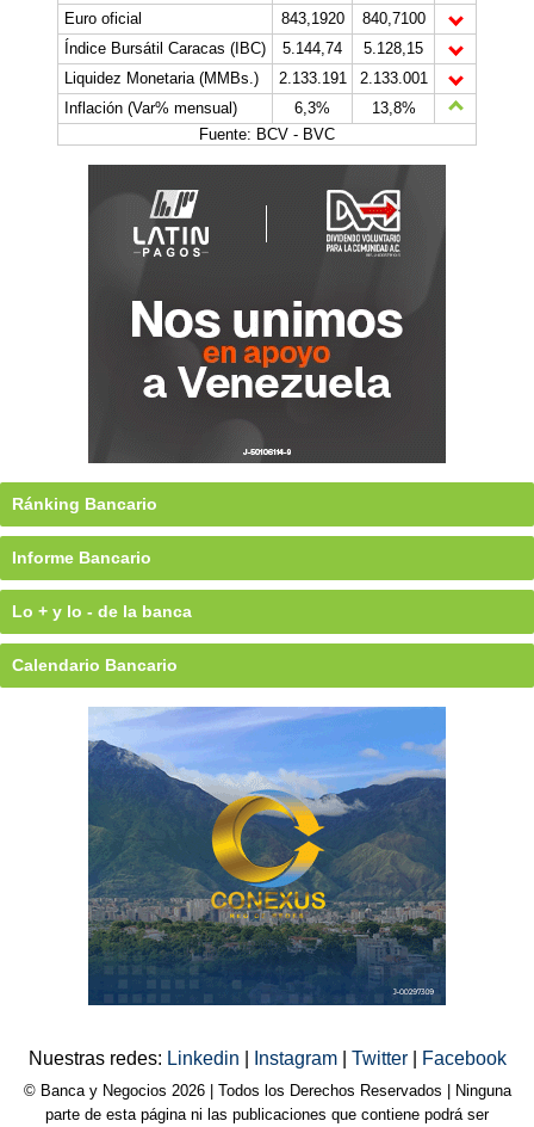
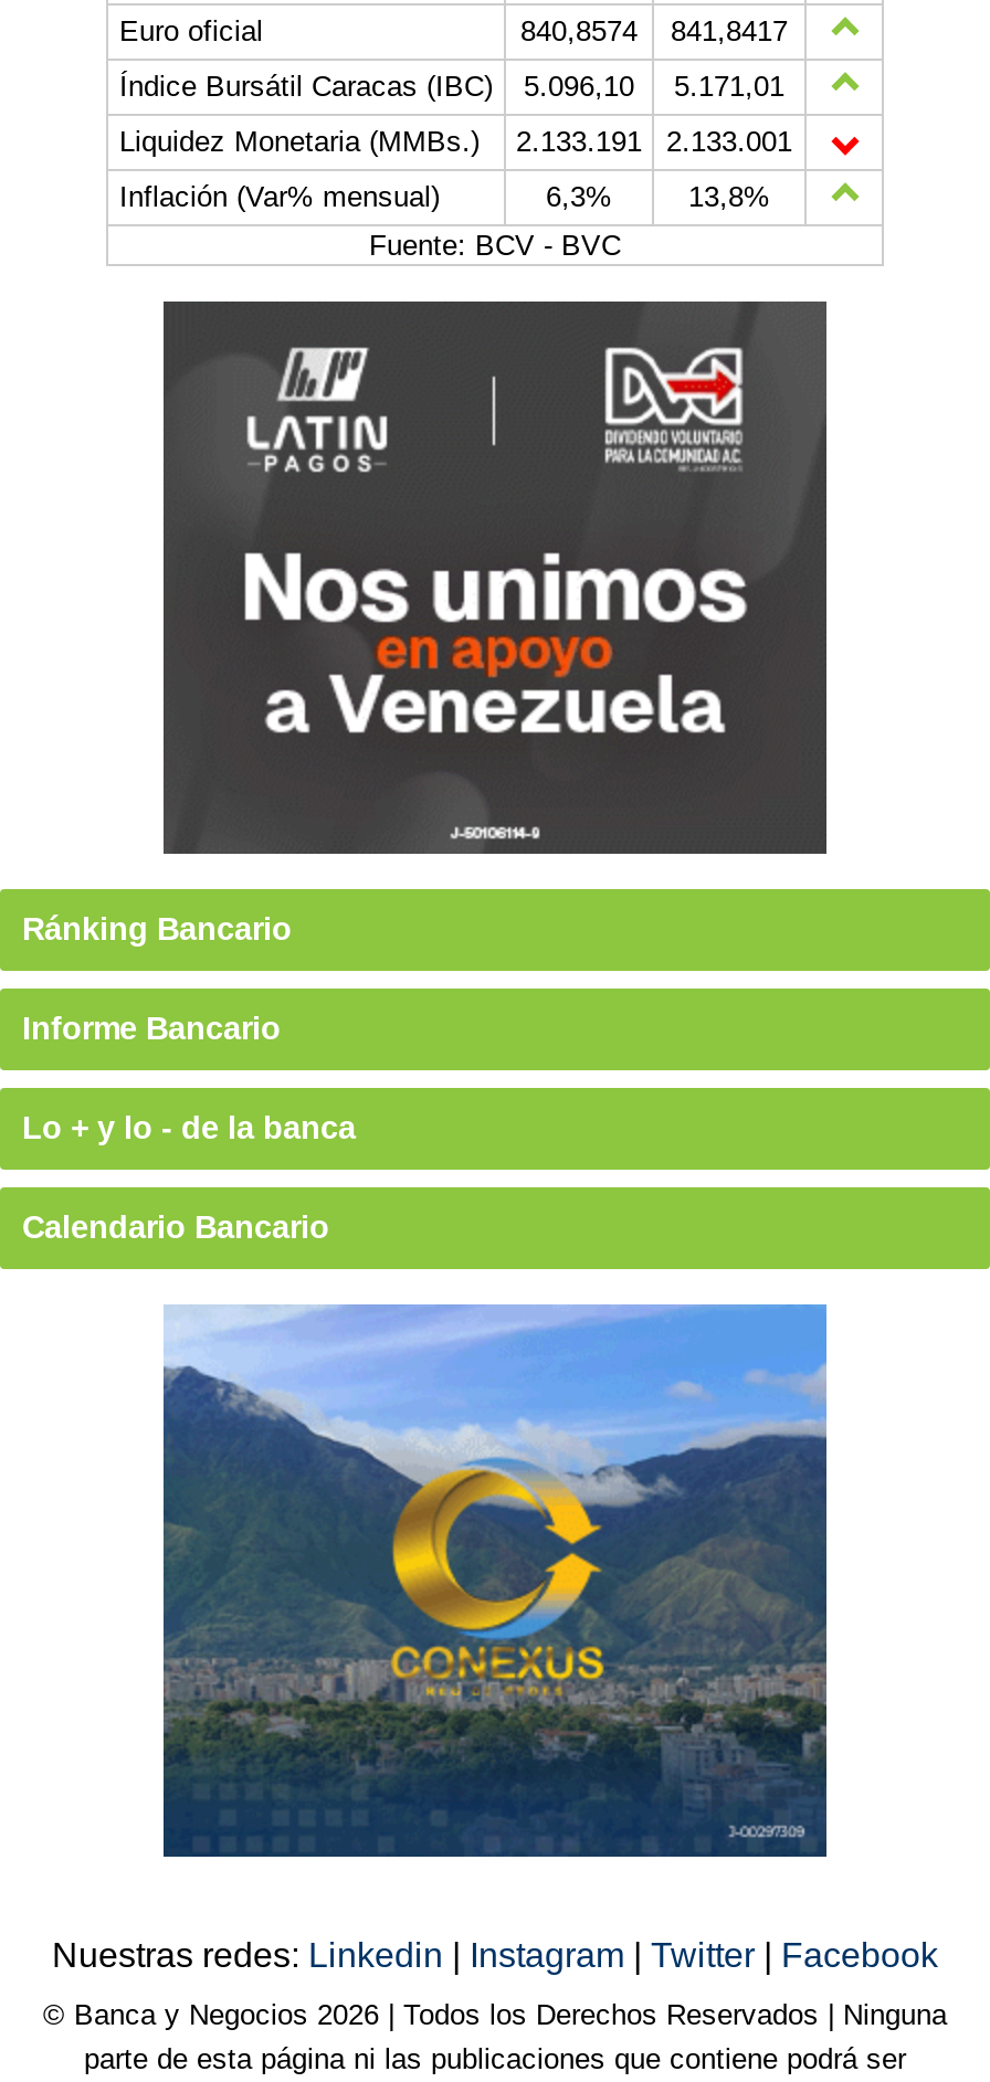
- 843,1920
+ 840,8574

- 840,7100
+ 841,8417

- 5.144,74
+ 5.096,10

- 5.128,15
+ 5.171,01
